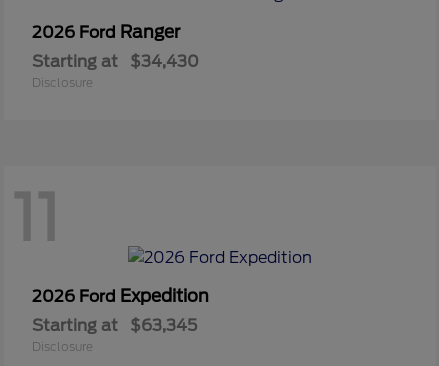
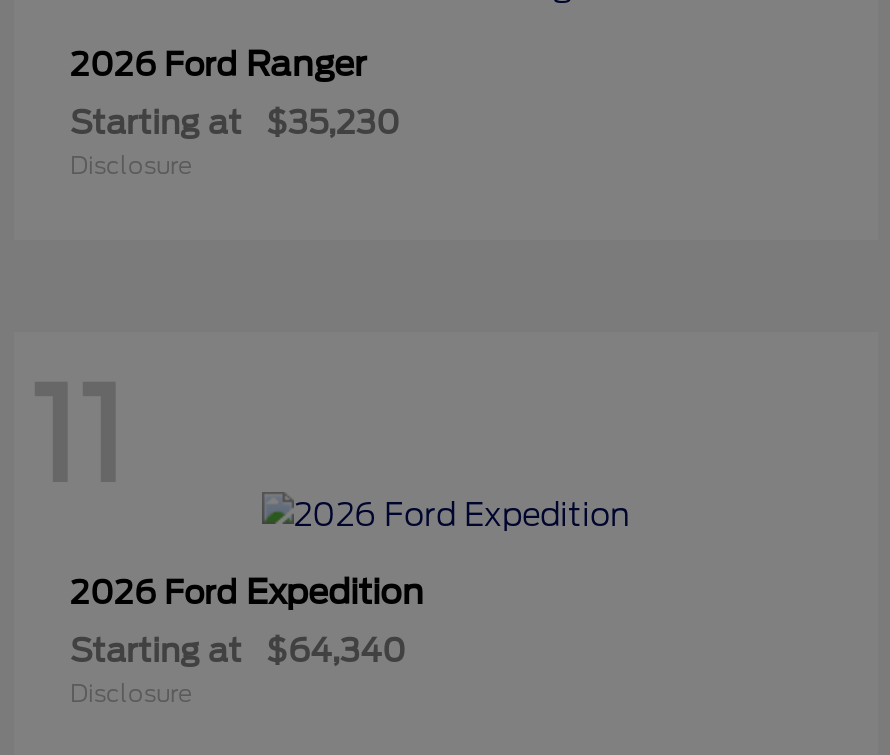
- Starting at $34,430
+ Starting at $35,230

- Starting at $63,345
+ Starting at $64,340
